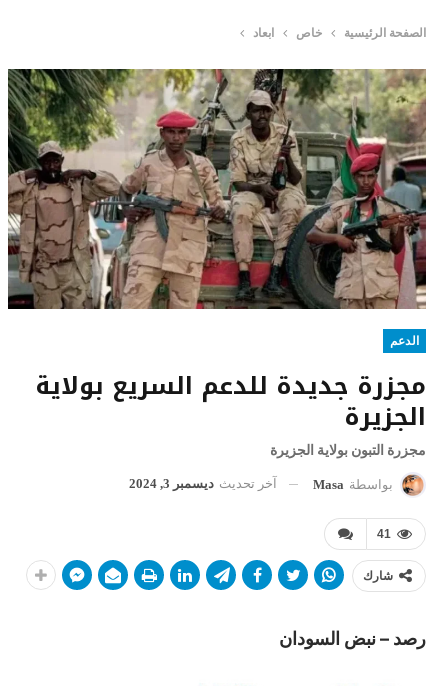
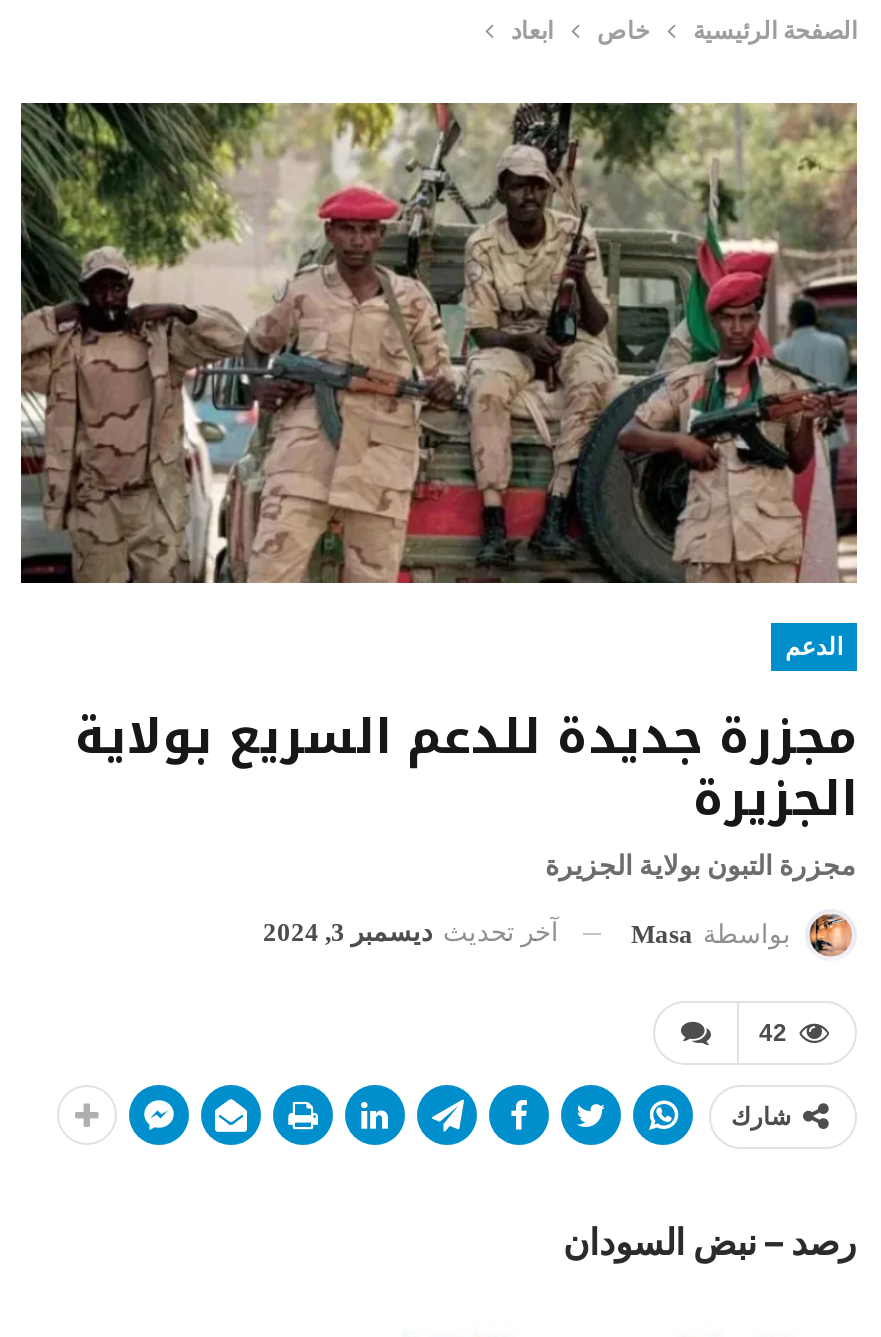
- 41
+ 42
